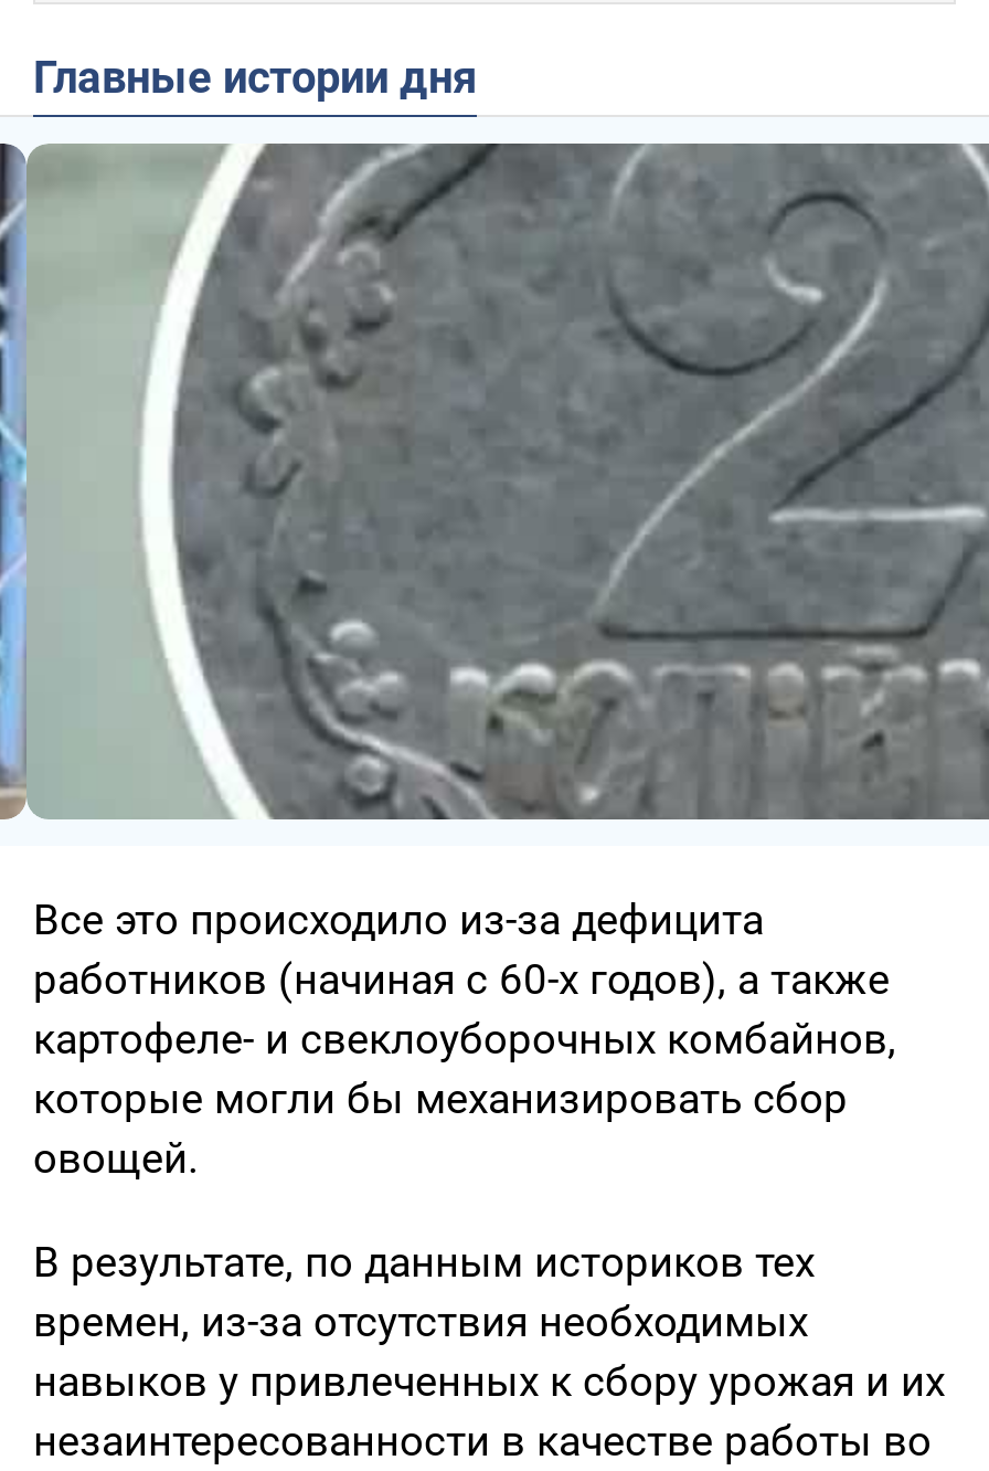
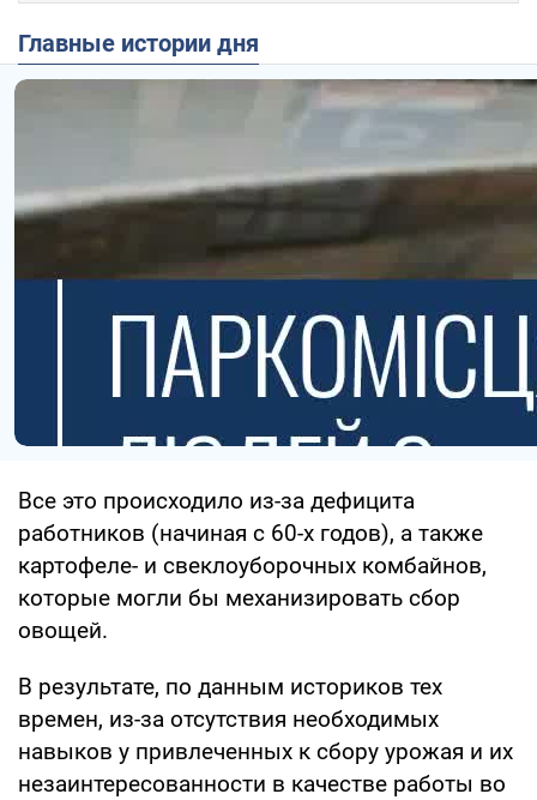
- [image]
+ [image]
